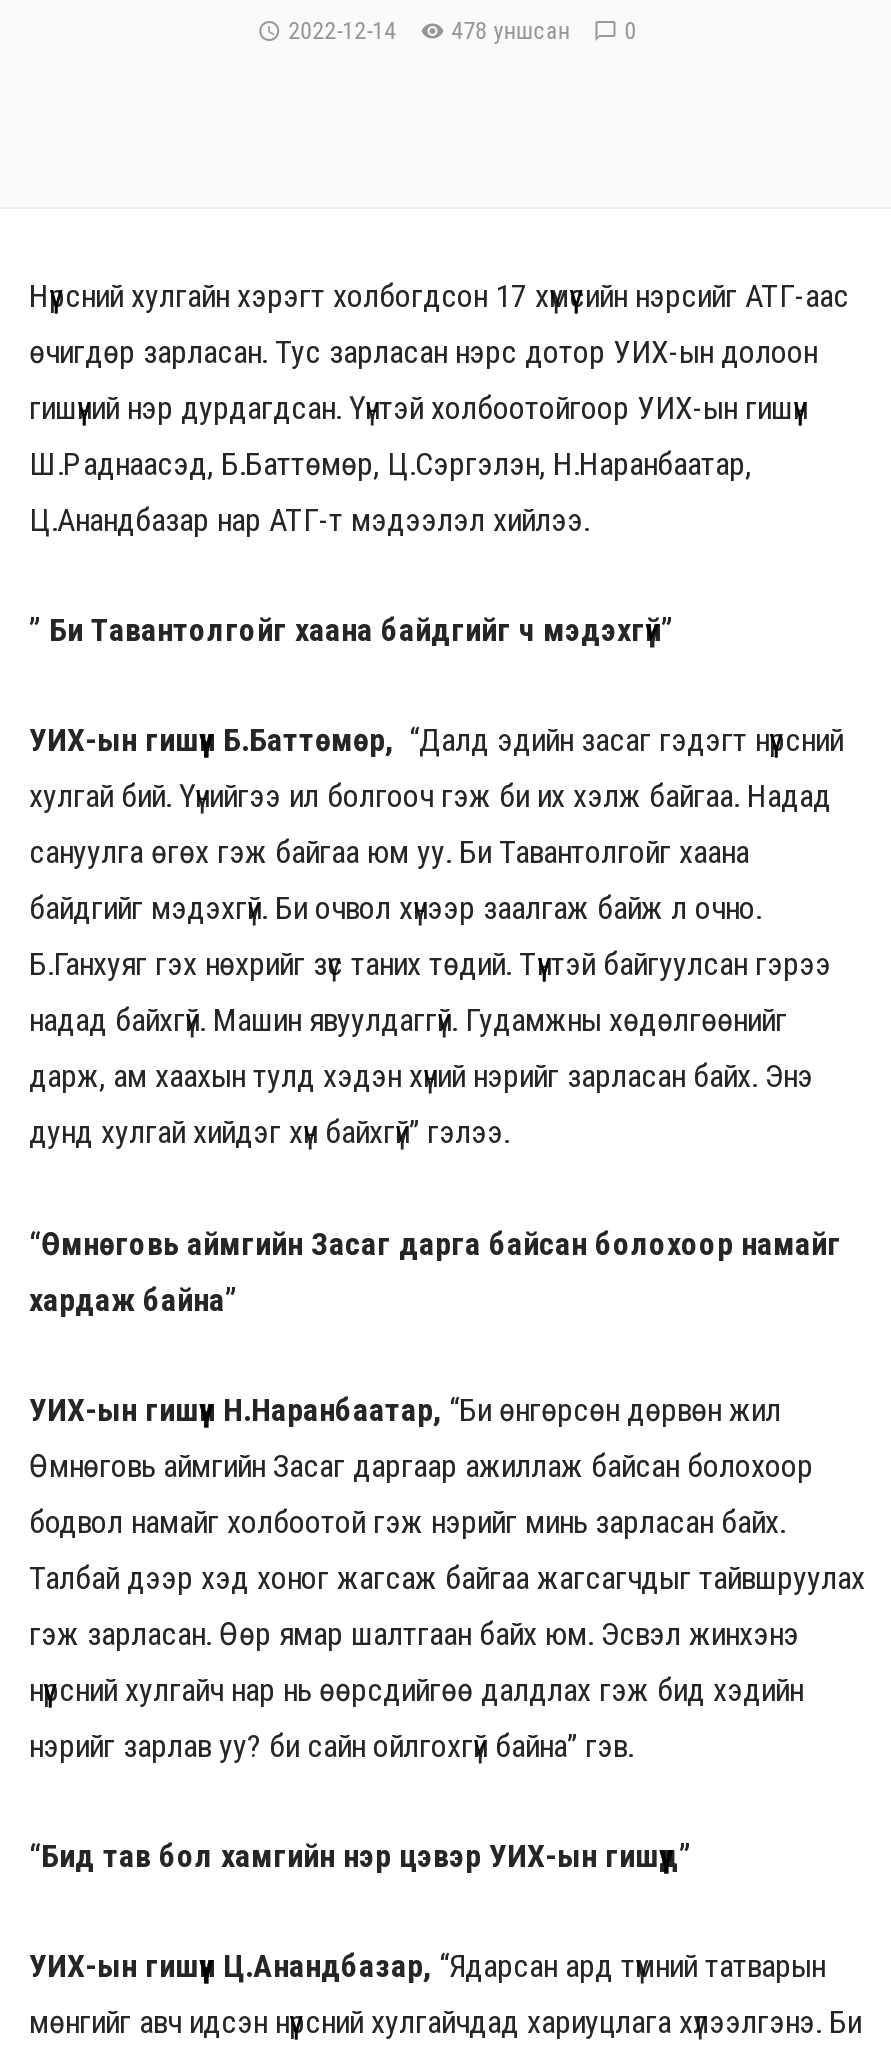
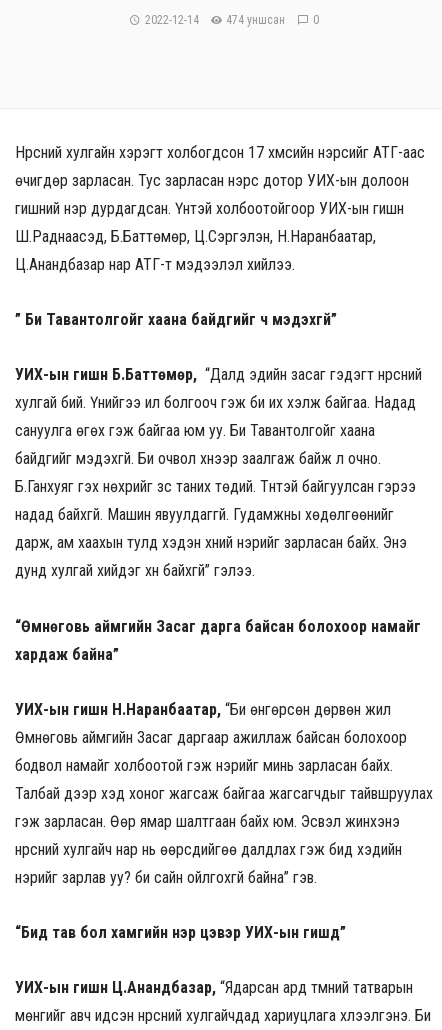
- 2022-12-14 478 уншсан 0
+ 2022-12-14 474 уншсан 0
